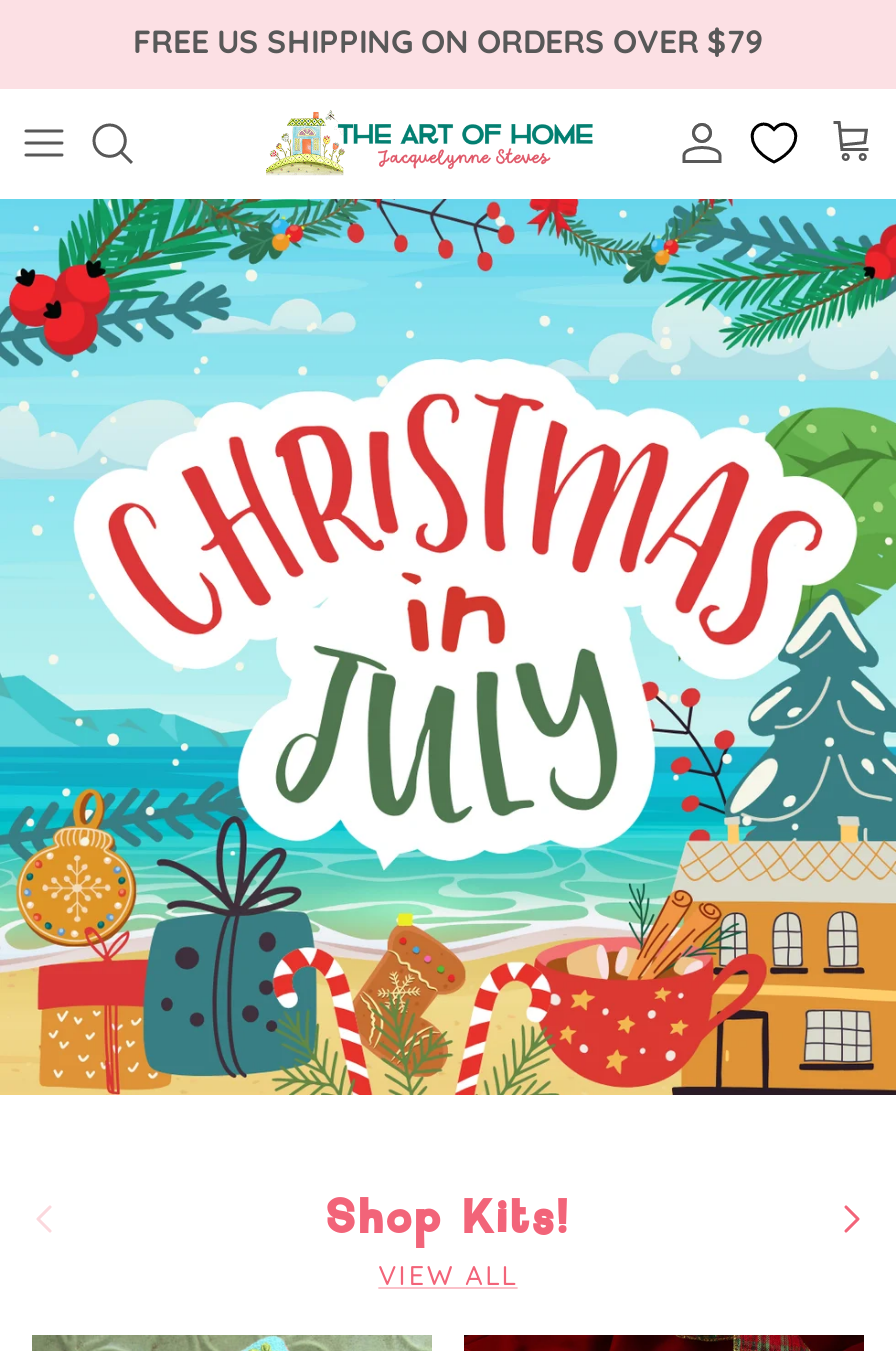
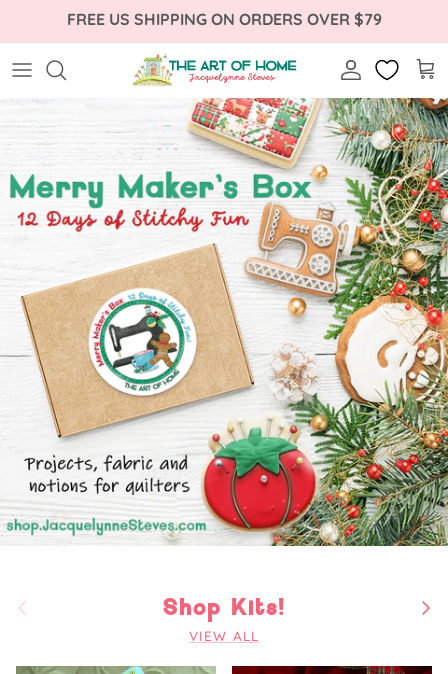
- [image]
+ [image]
